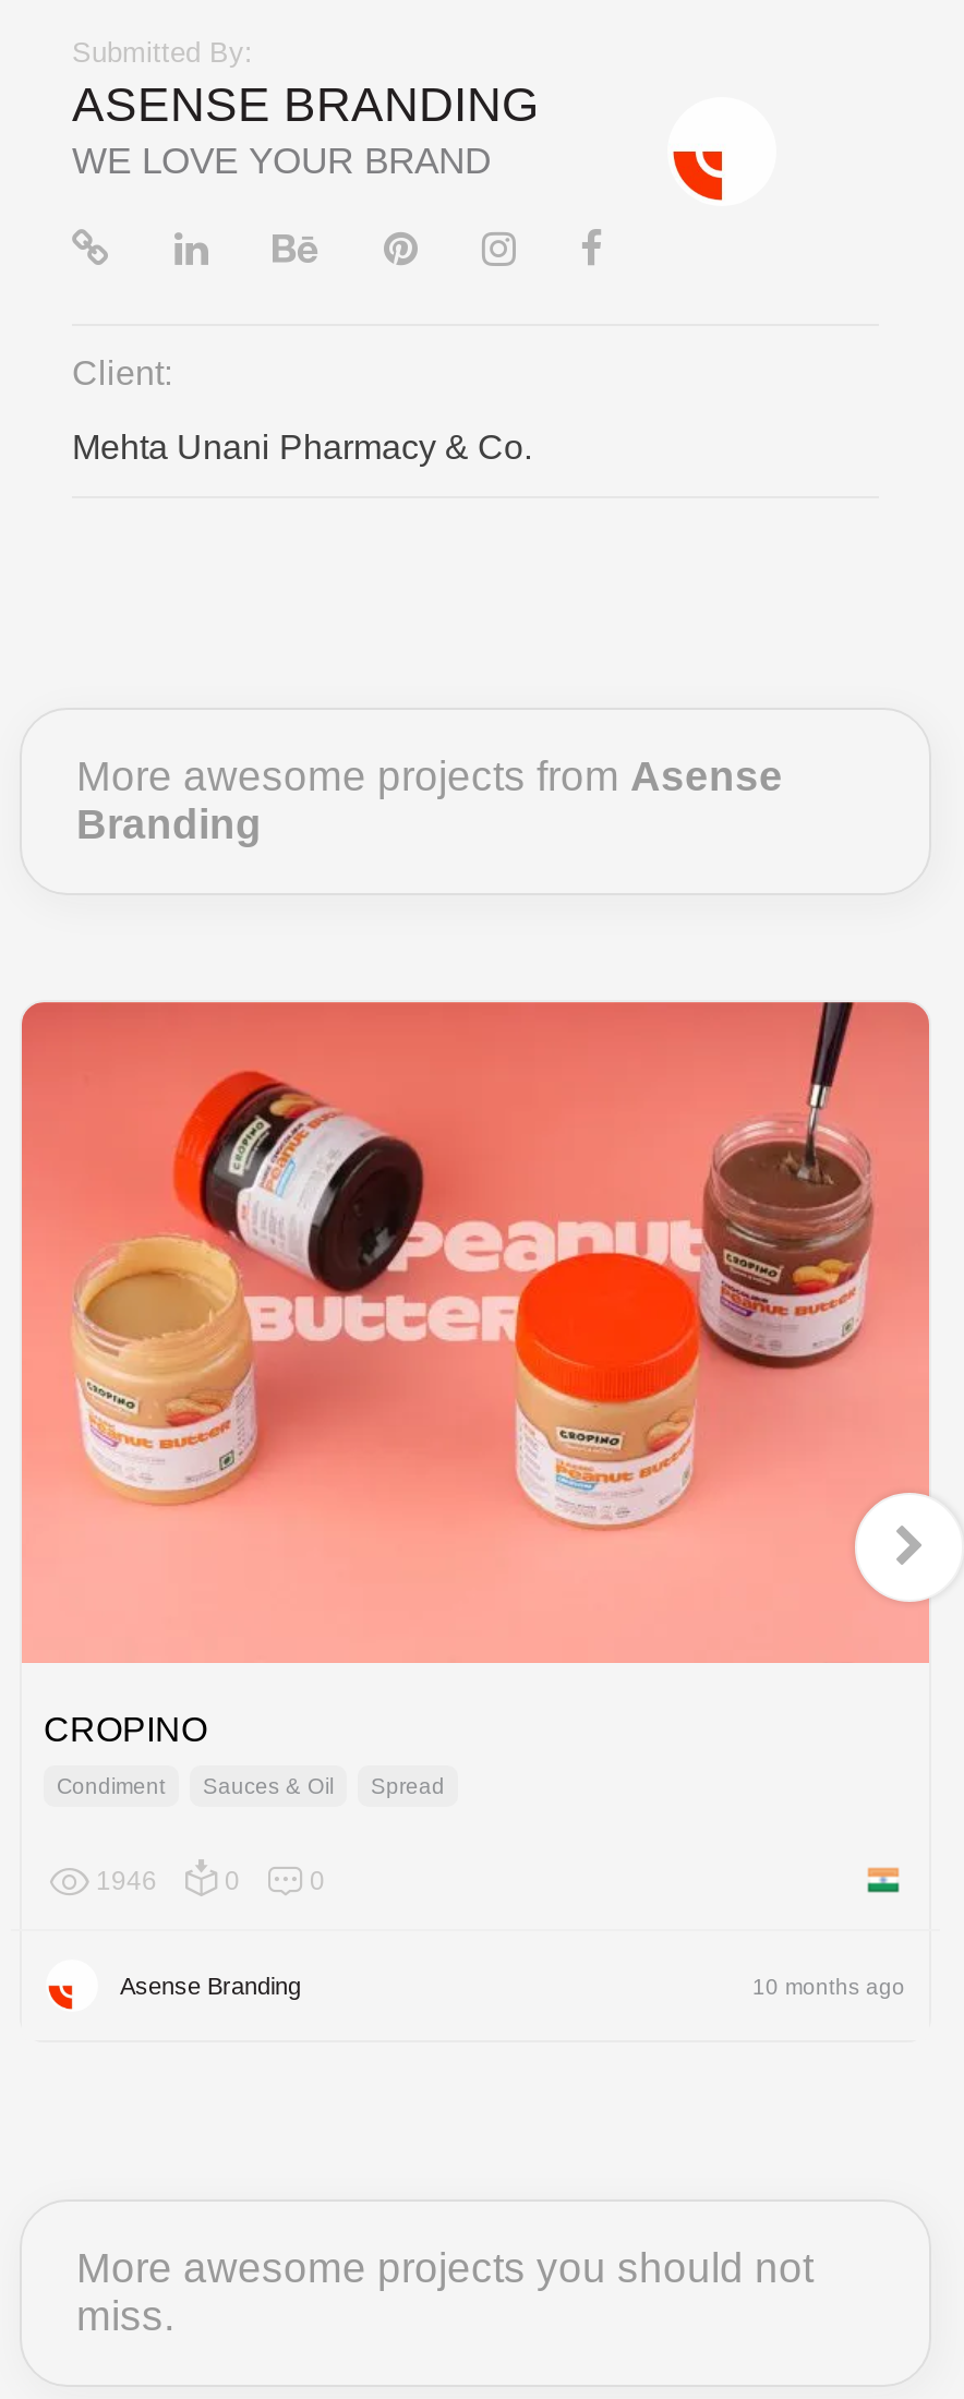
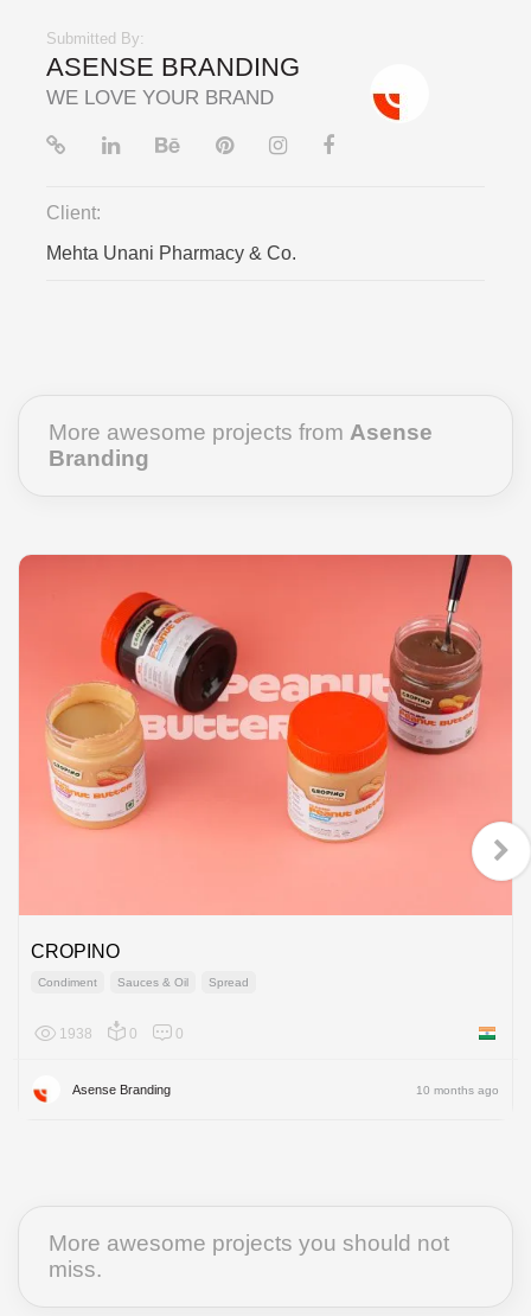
- 1946
+ 1938
